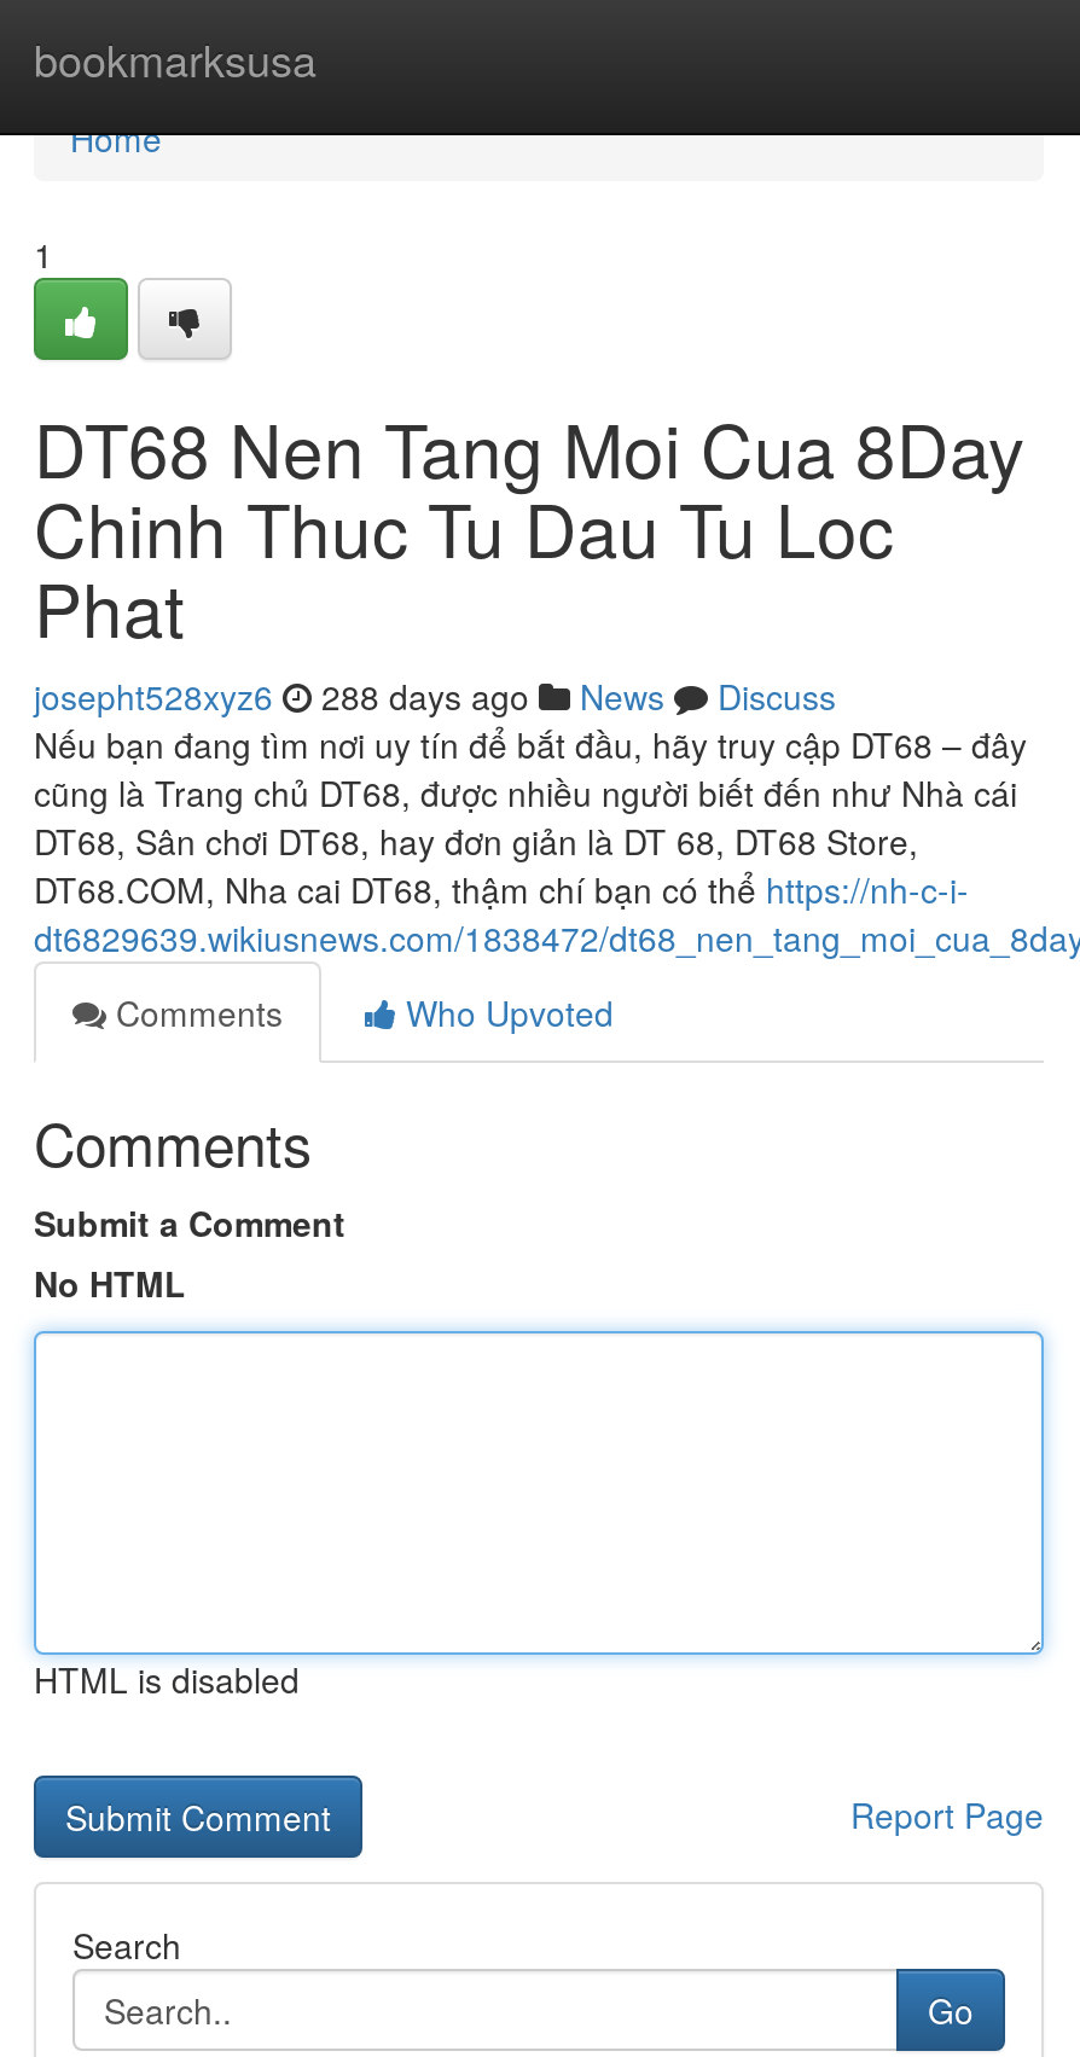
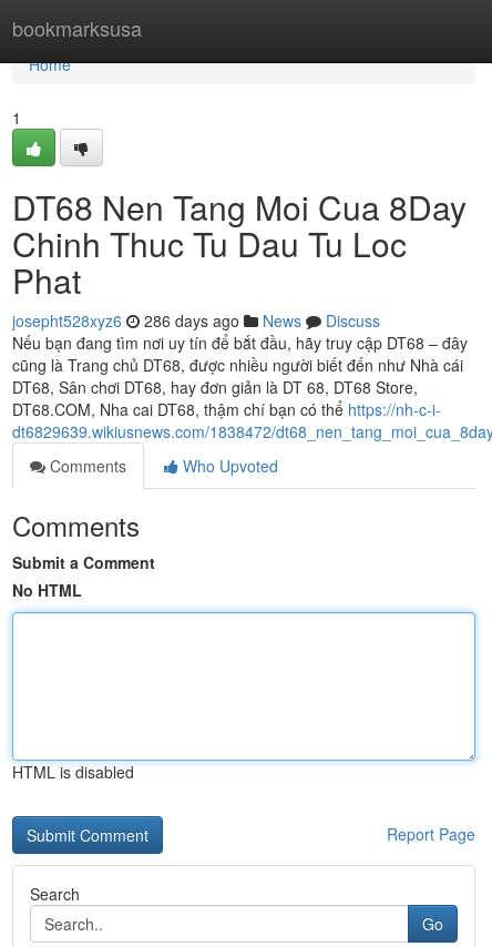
- josepht528xyz6 288 days ago News Discuss
+ josepht528xyz6 286 days ago News Discuss
